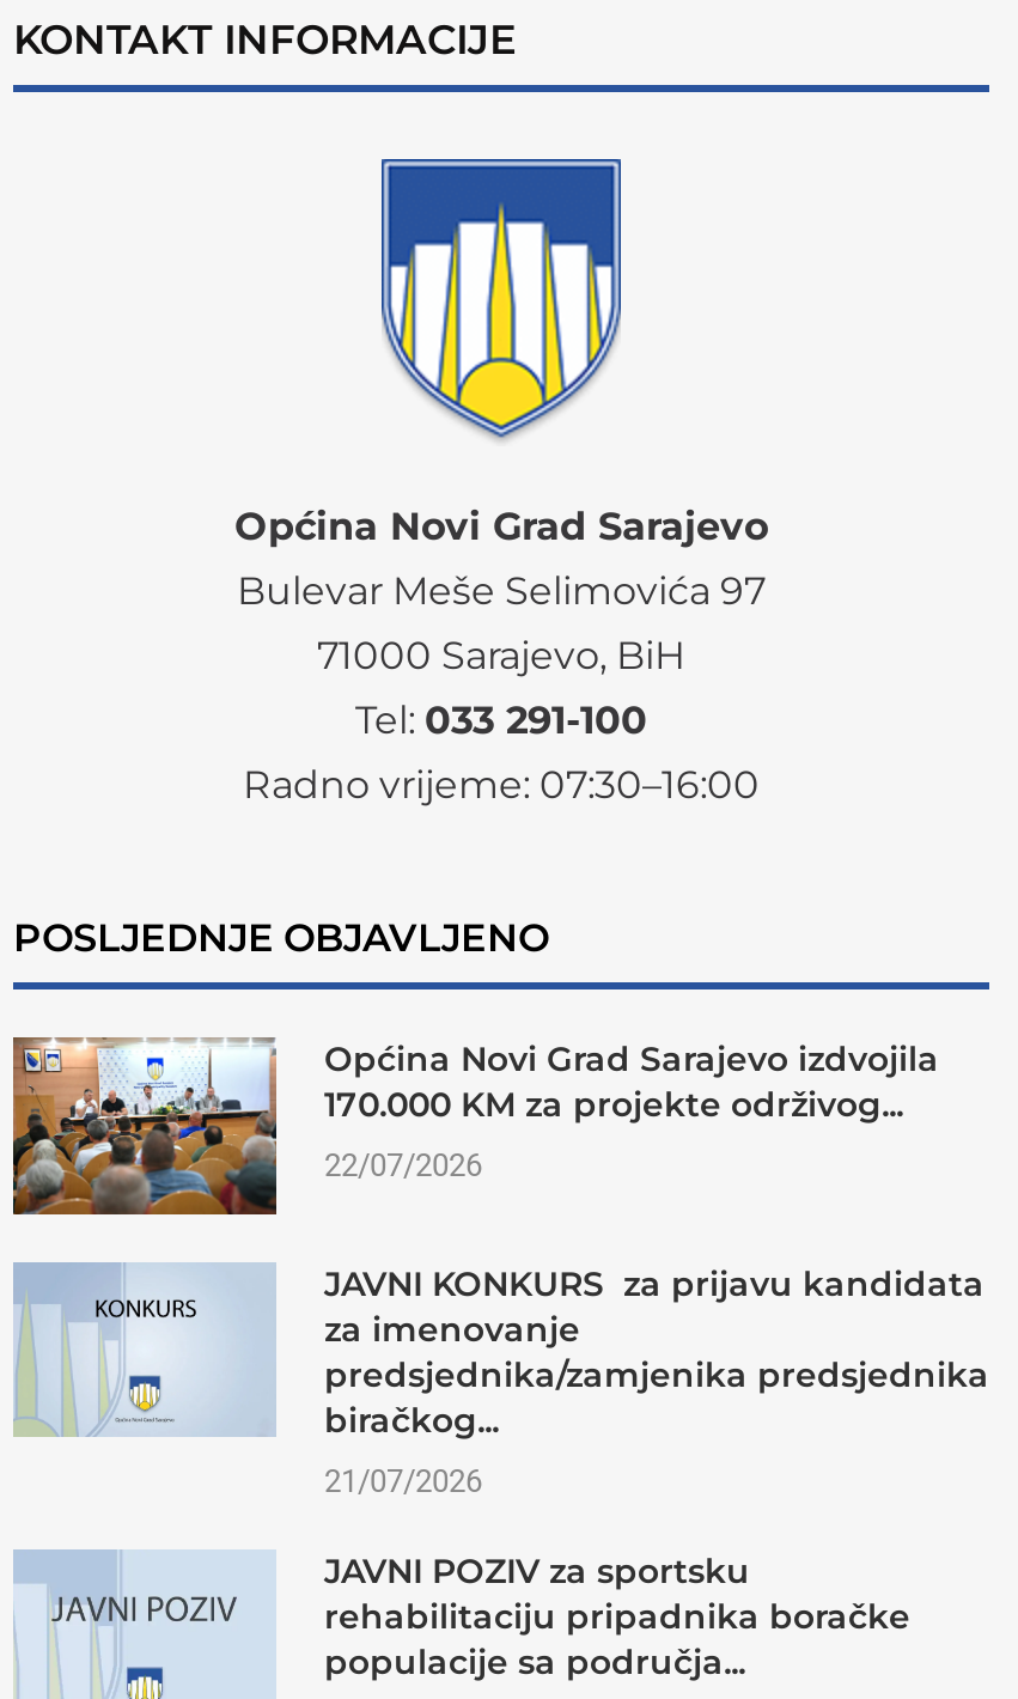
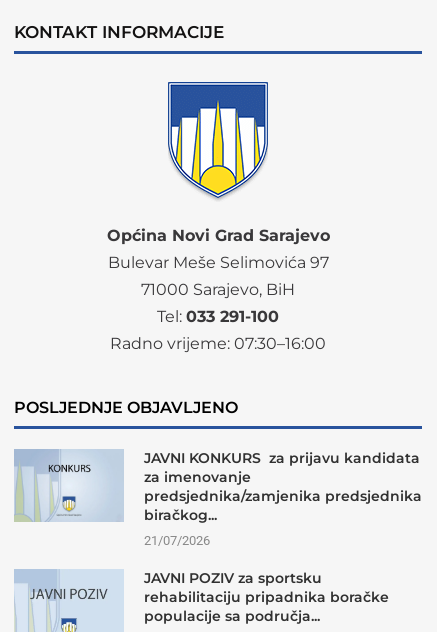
- [image]
- Općina Novi Grad Sarajevo izdvojila
- 170.000 KM za projekte održivog...
- 22/07/2026
